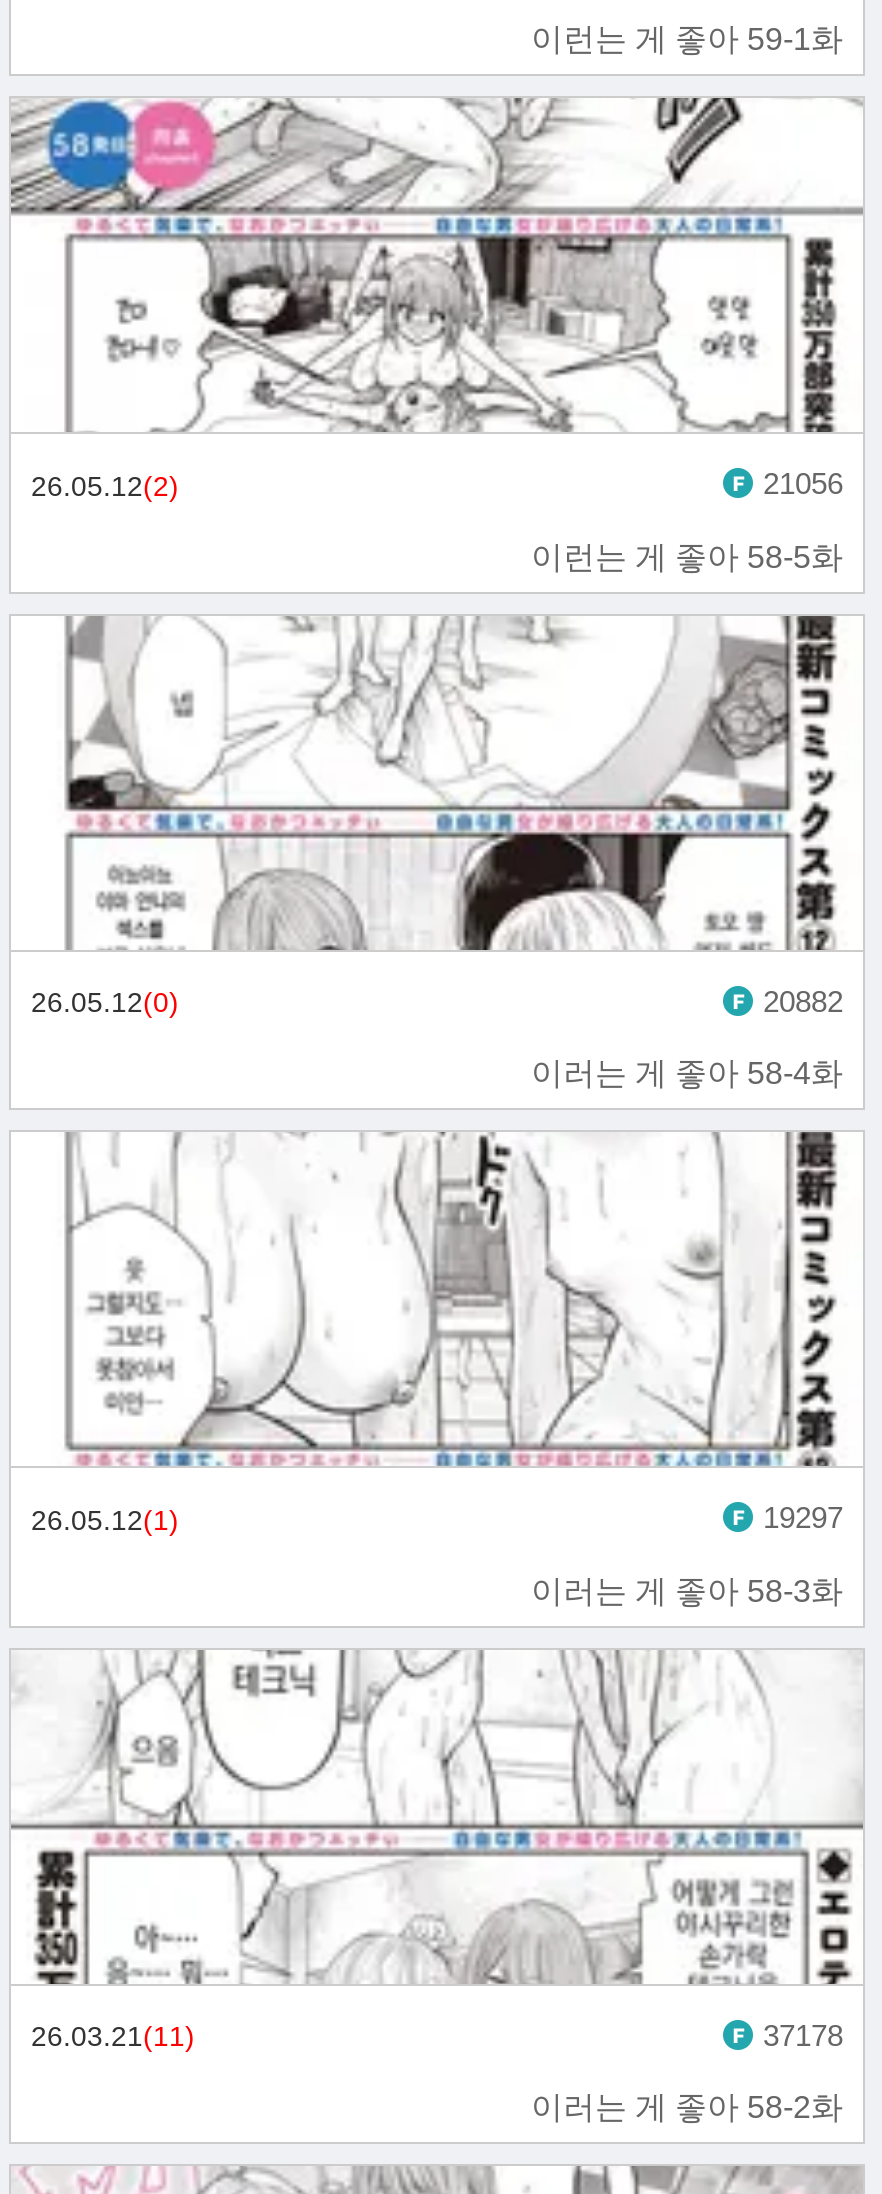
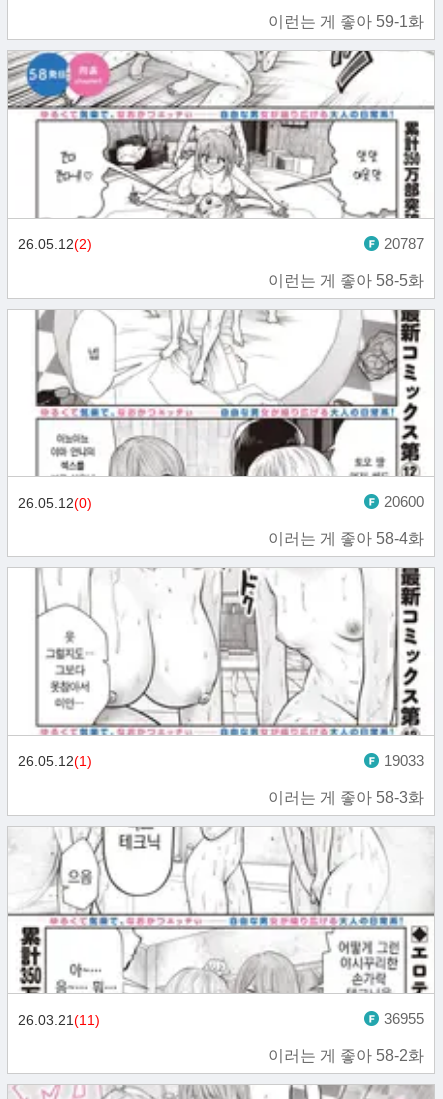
- 21056
+ 20787

- 20882
+ 20600

- 19297
+ 19033

- 37178
+ 36955
